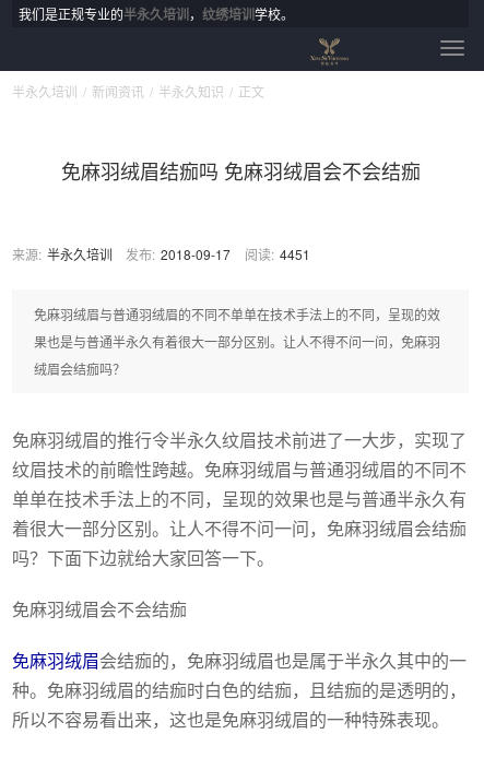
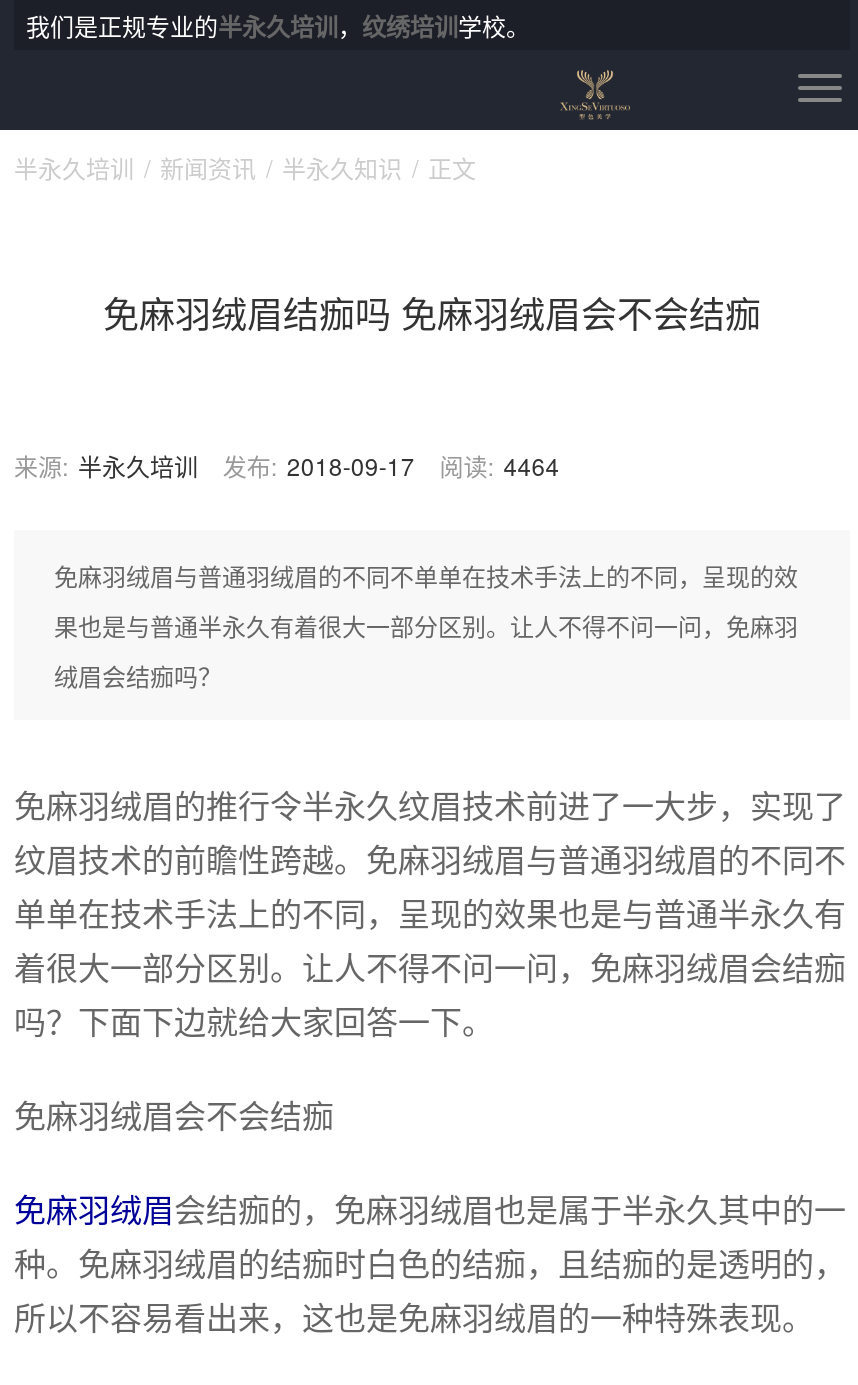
- 来源: 半永久培训 发布: 2018-09-17 阅读: 4451
+ 来源: 半永久培训 发布: 2018-09-17 阅读: 4464
